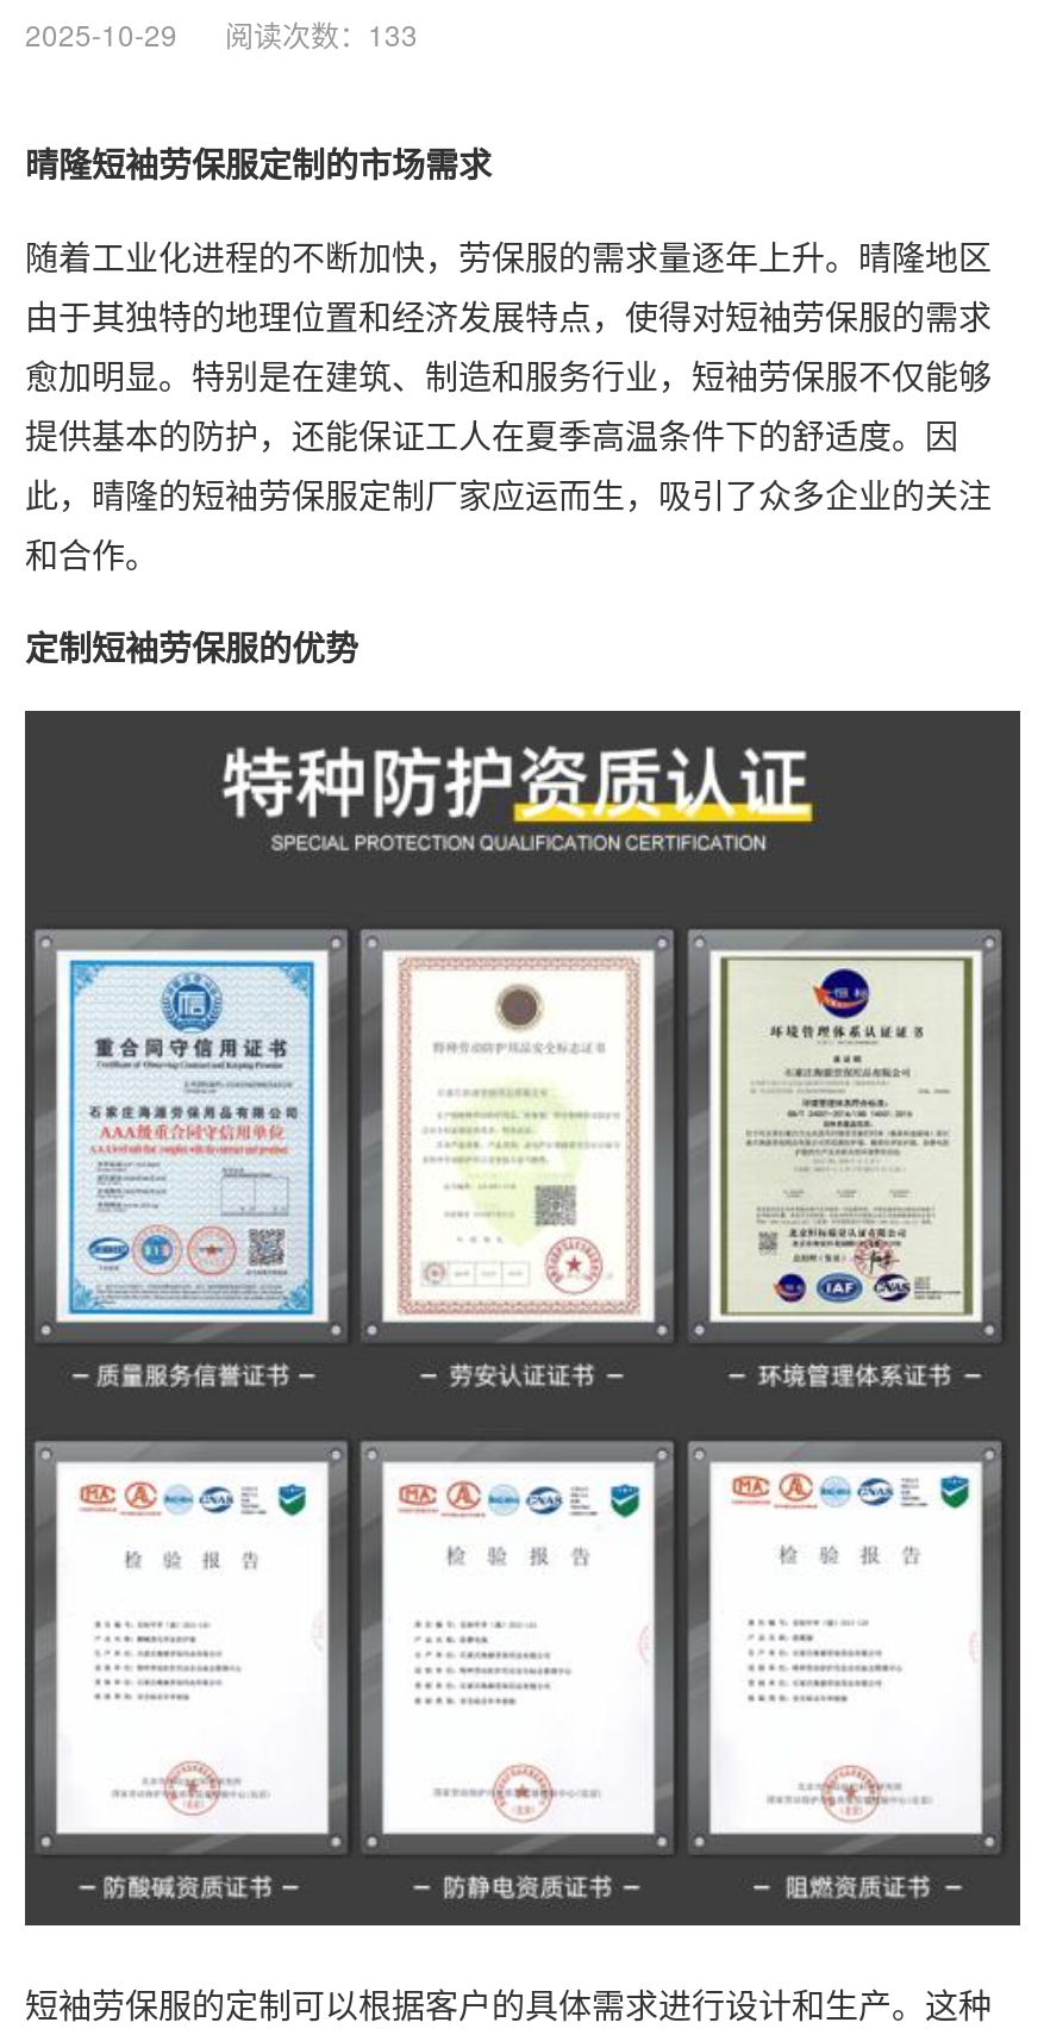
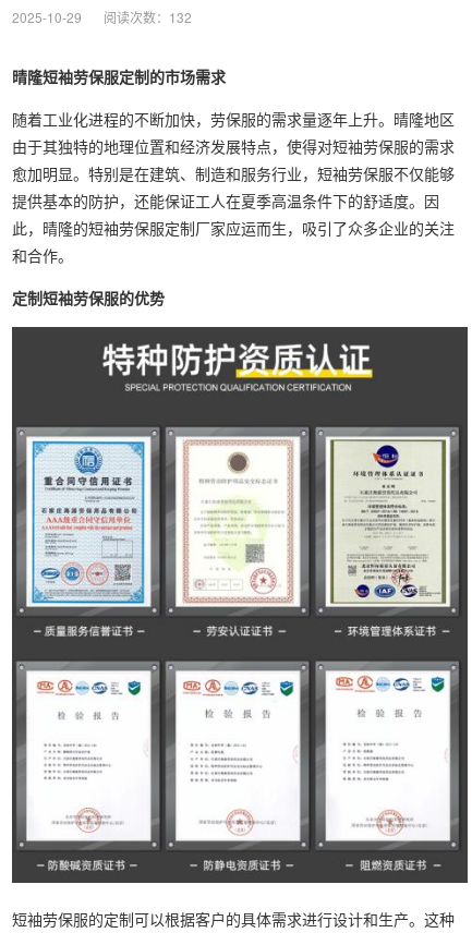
- 2025-10-29 阅读次数：133
+ 2025-10-29 阅读次数：132
